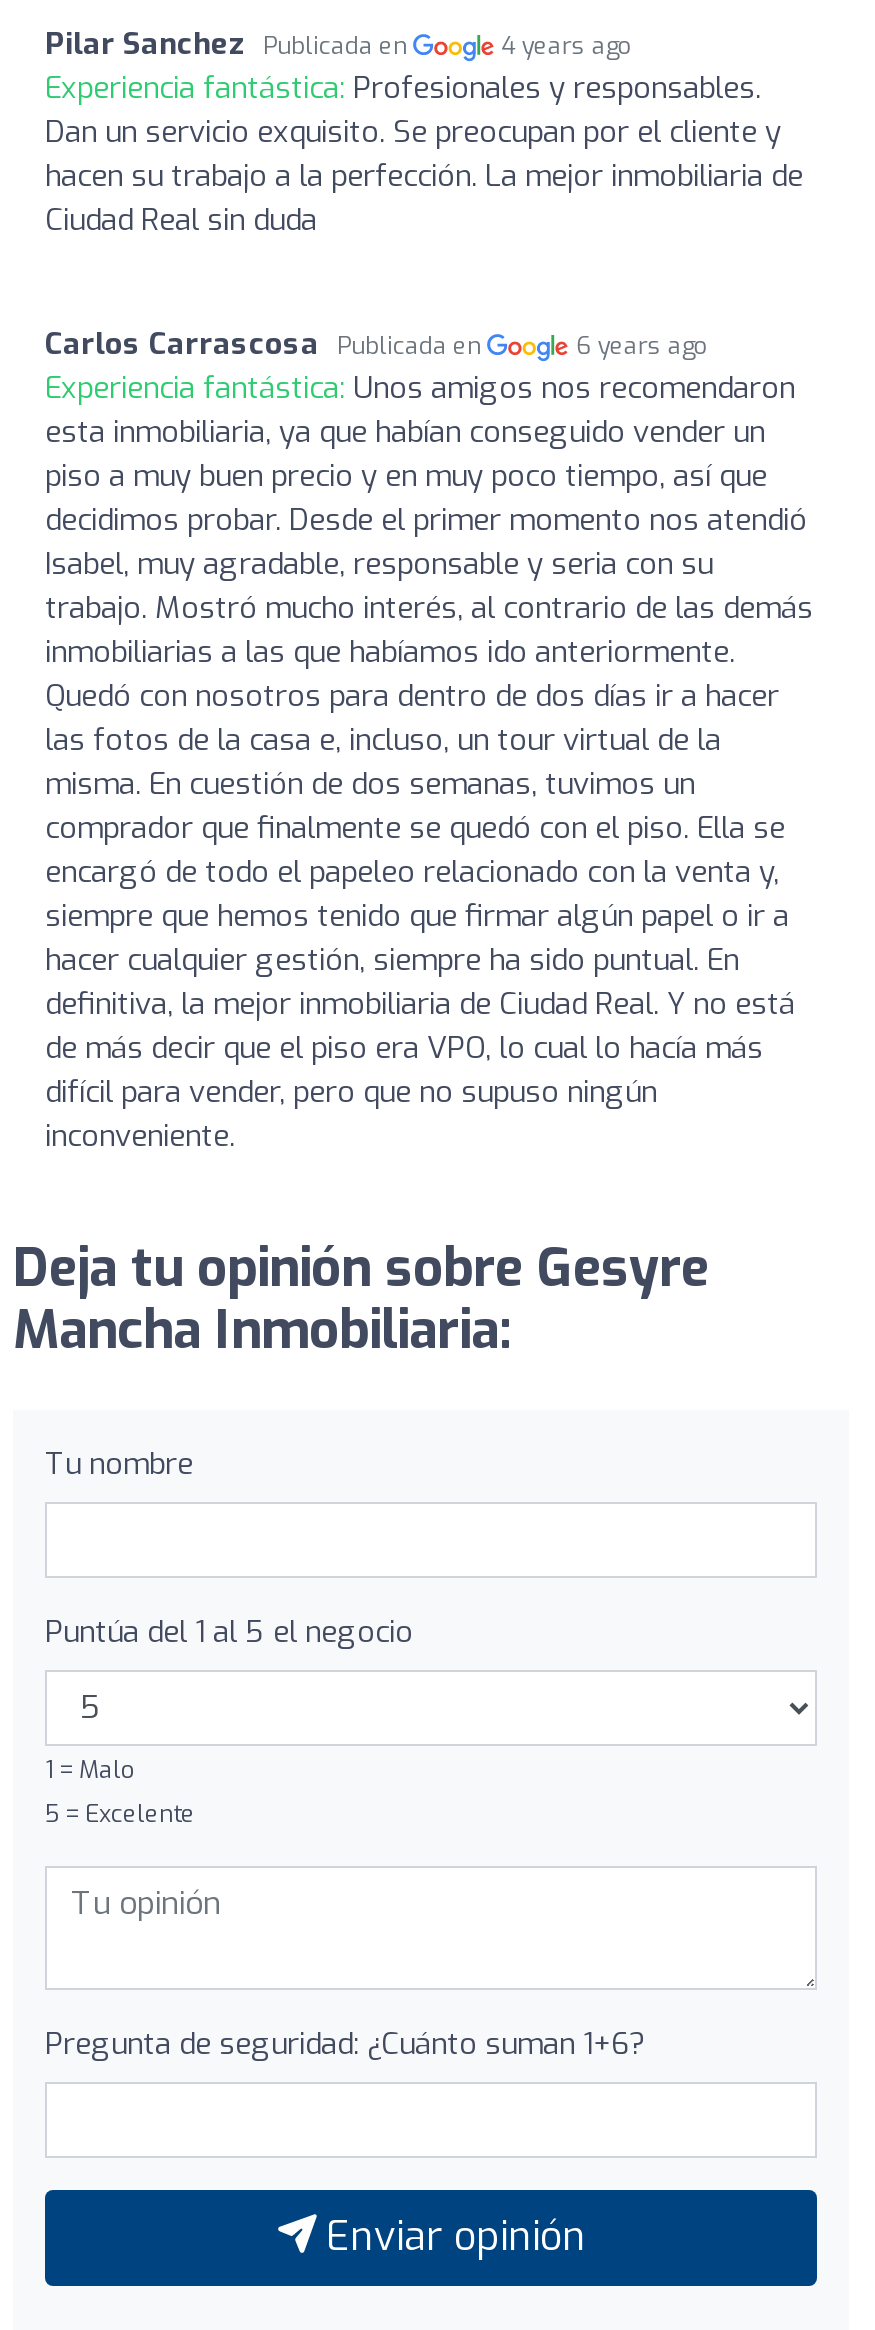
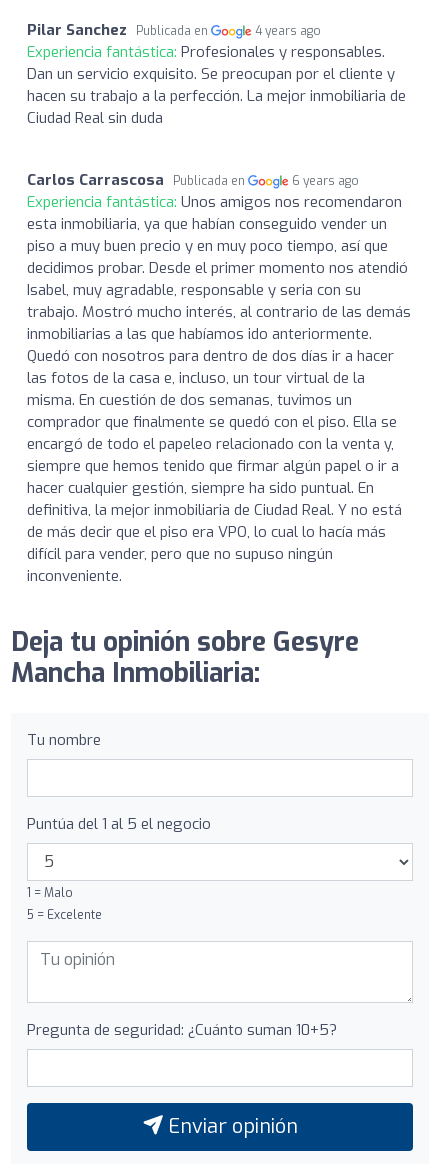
- Pregunta de seguridad: ¿Cuánto suman 1+6?
+ Pregunta de seguridad: ¿Cuánto suman 10+5?
